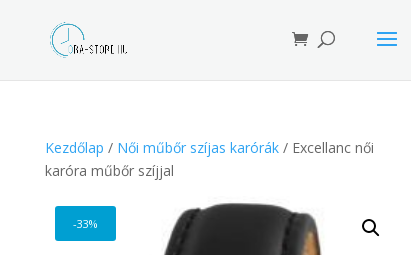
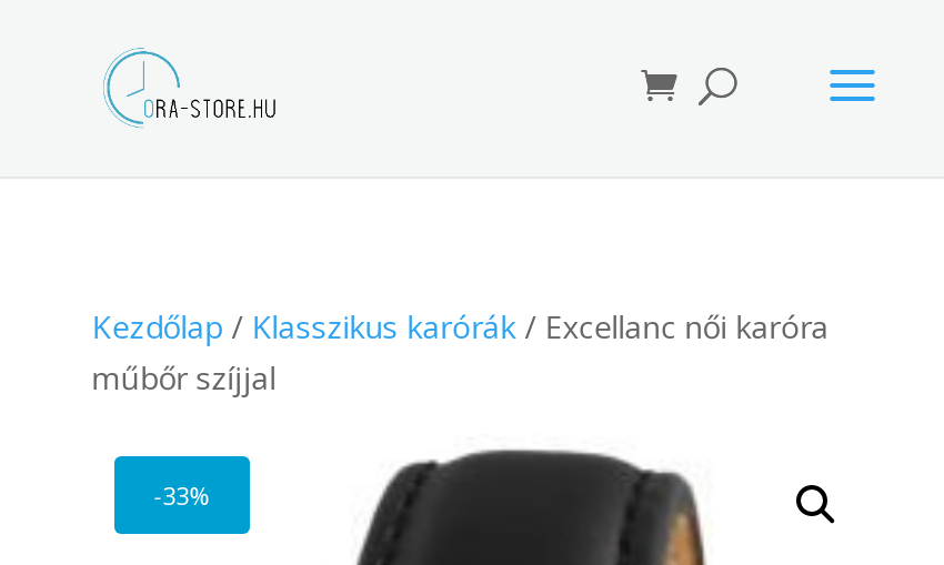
- Kezdőlap / Női műbőr szíjas karórák / Excellanc női
- karóra műbőr szíjjal
+ Kezdőlap / Klasszikus karórák / Excellanc női karóra
+ műbőr szíjjal
